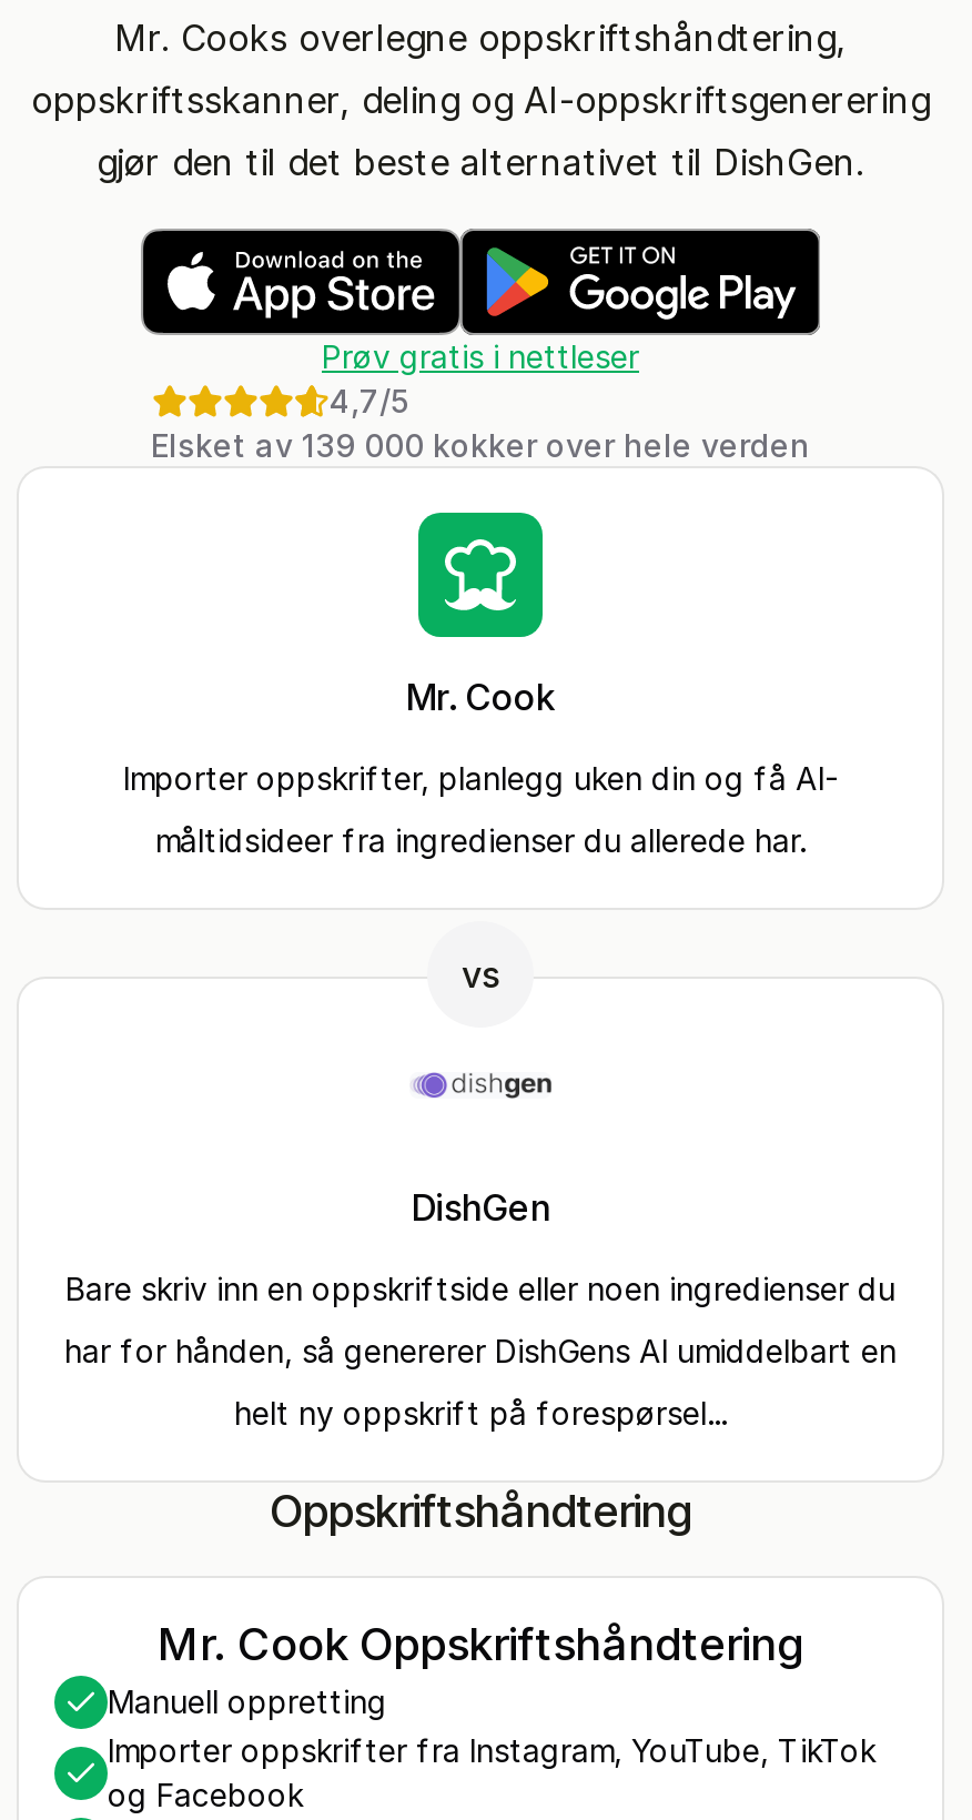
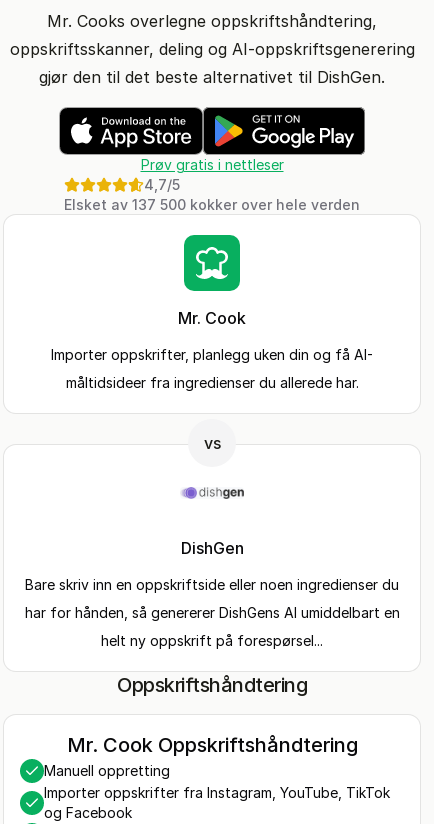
- Elsket av 139 000 kokker over hele verden
+ Elsket av 137 500 kokker over hele verden
